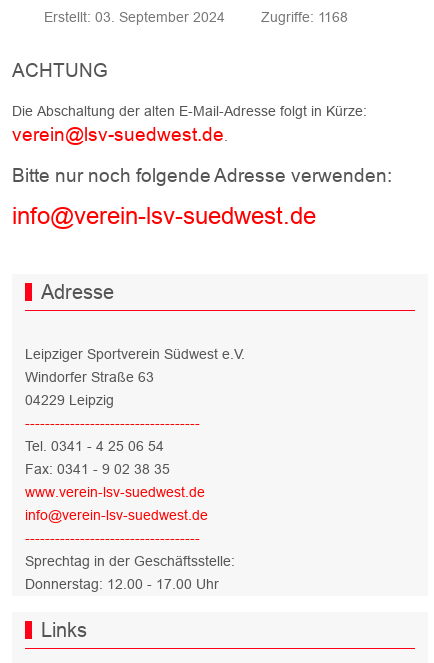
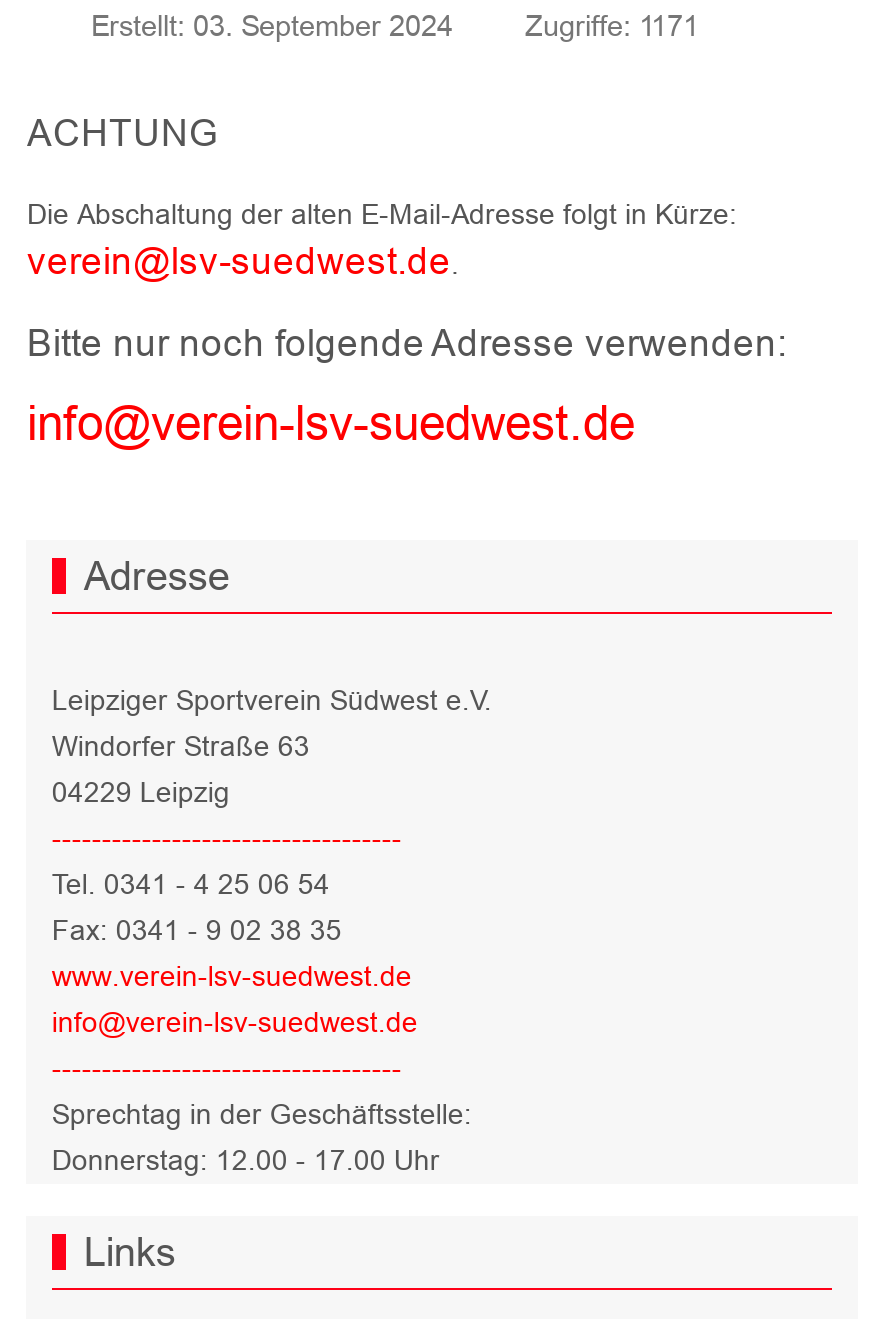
- Zugriffe: 1168
+ Zugriffe: 1171
